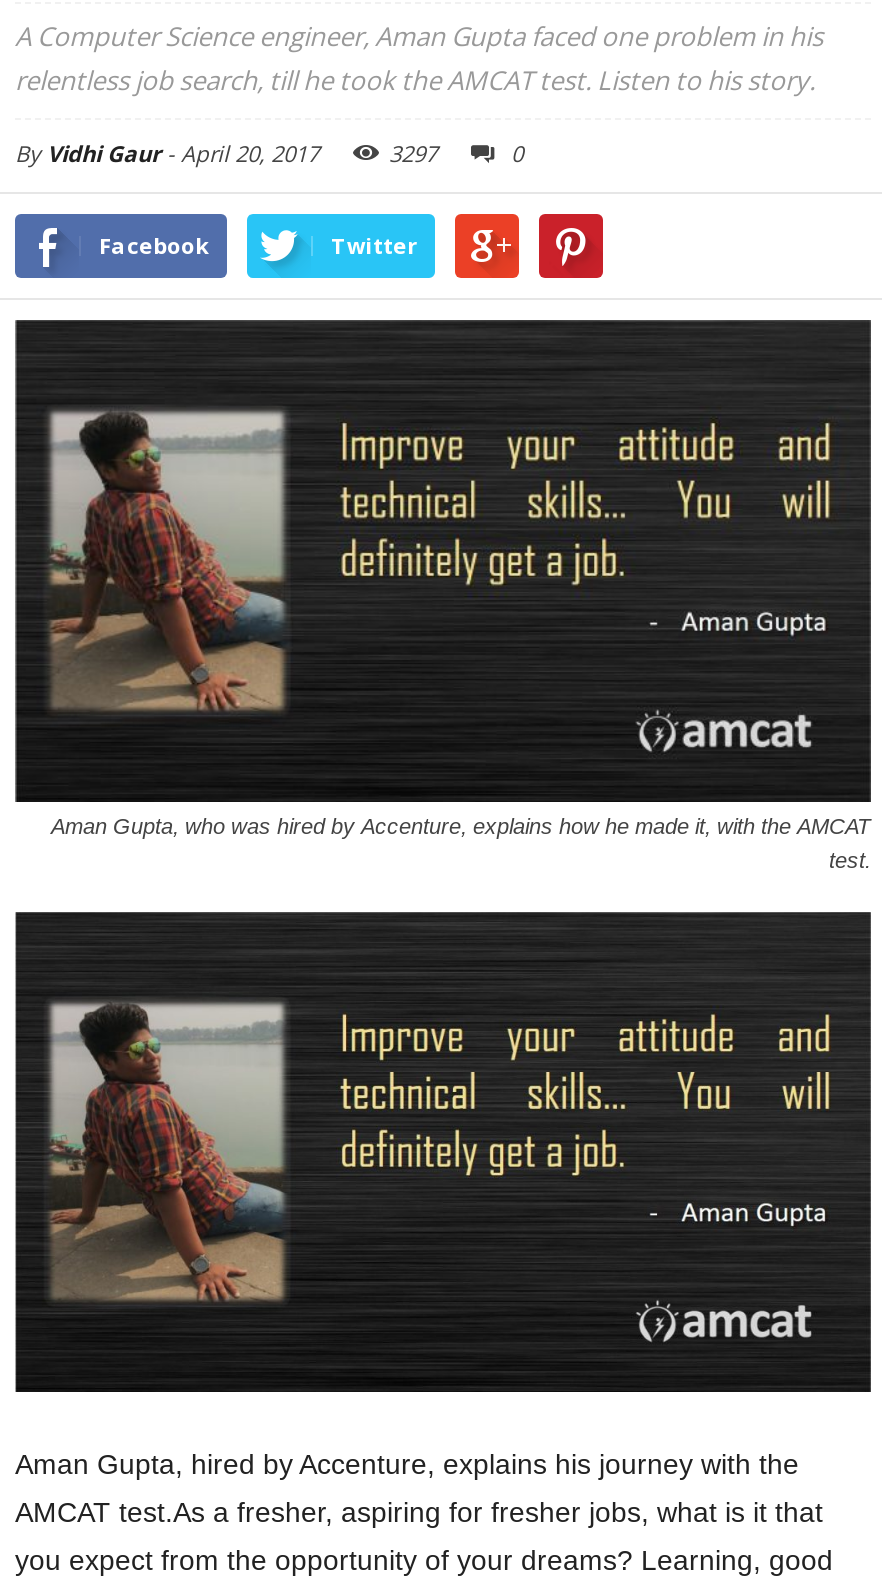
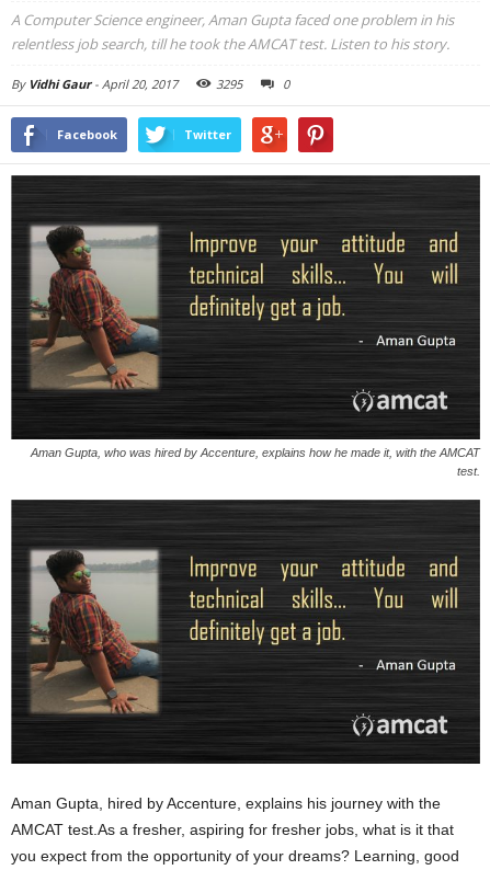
- 3297
+ 3295
